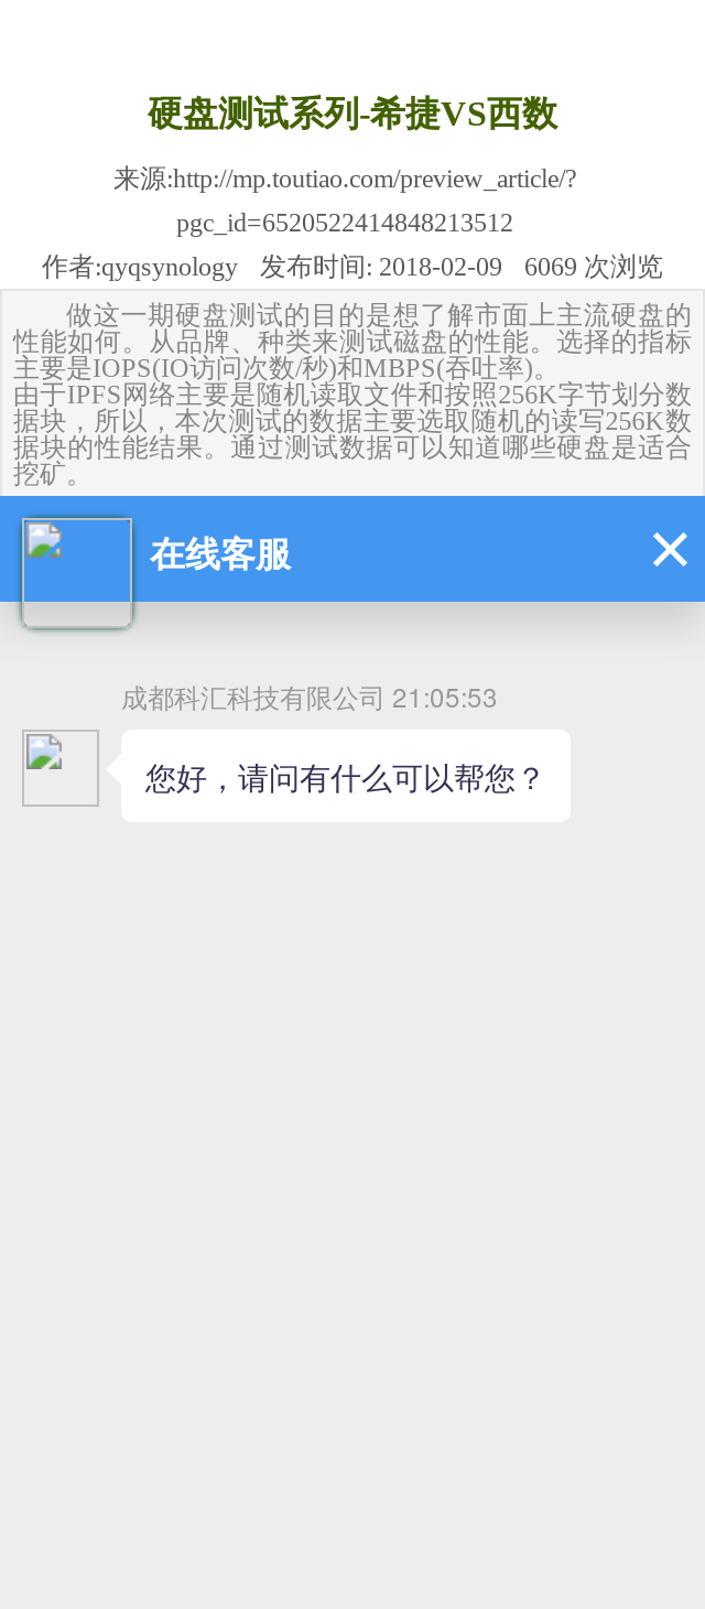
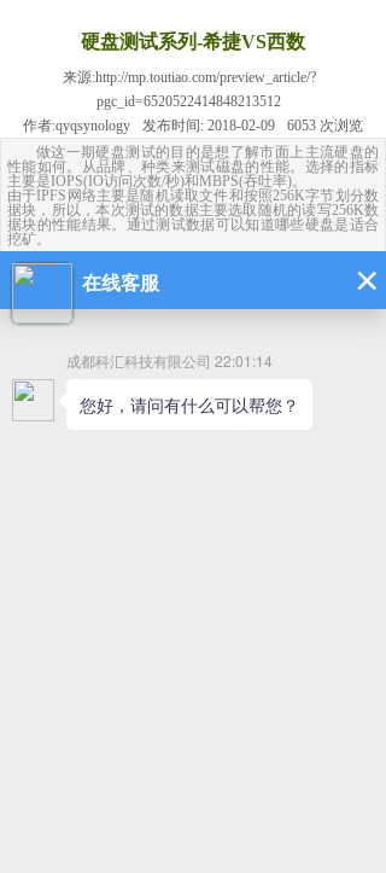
- 作者:qyqsynology 发布时间: 2018-02-09 6069次浏览
+ 作者:qyqsynology 发布时间: 2018-02-09 6053次浏览
